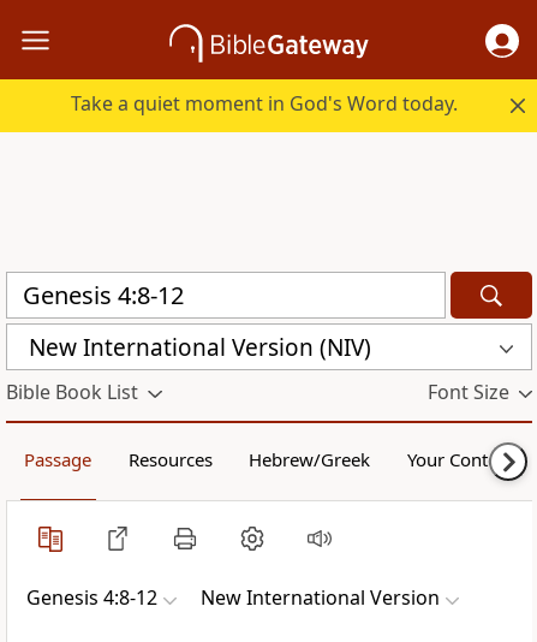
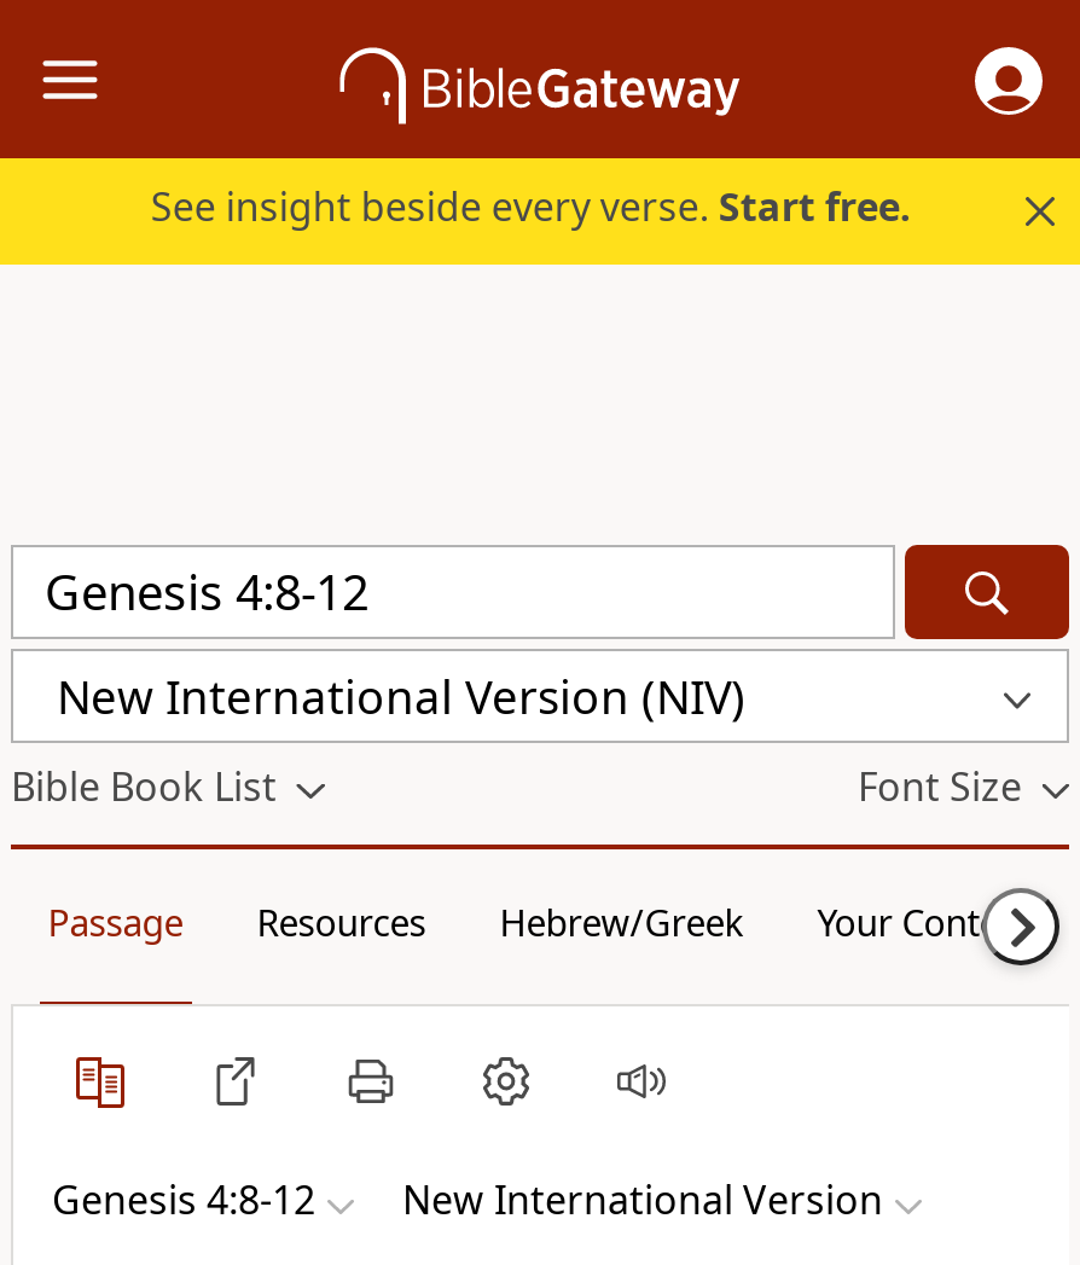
- Take a quiet moment in God's Word today.
+ See insight beside every verse. Start free.
